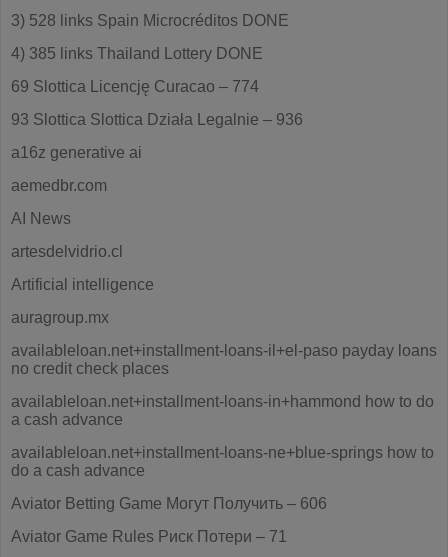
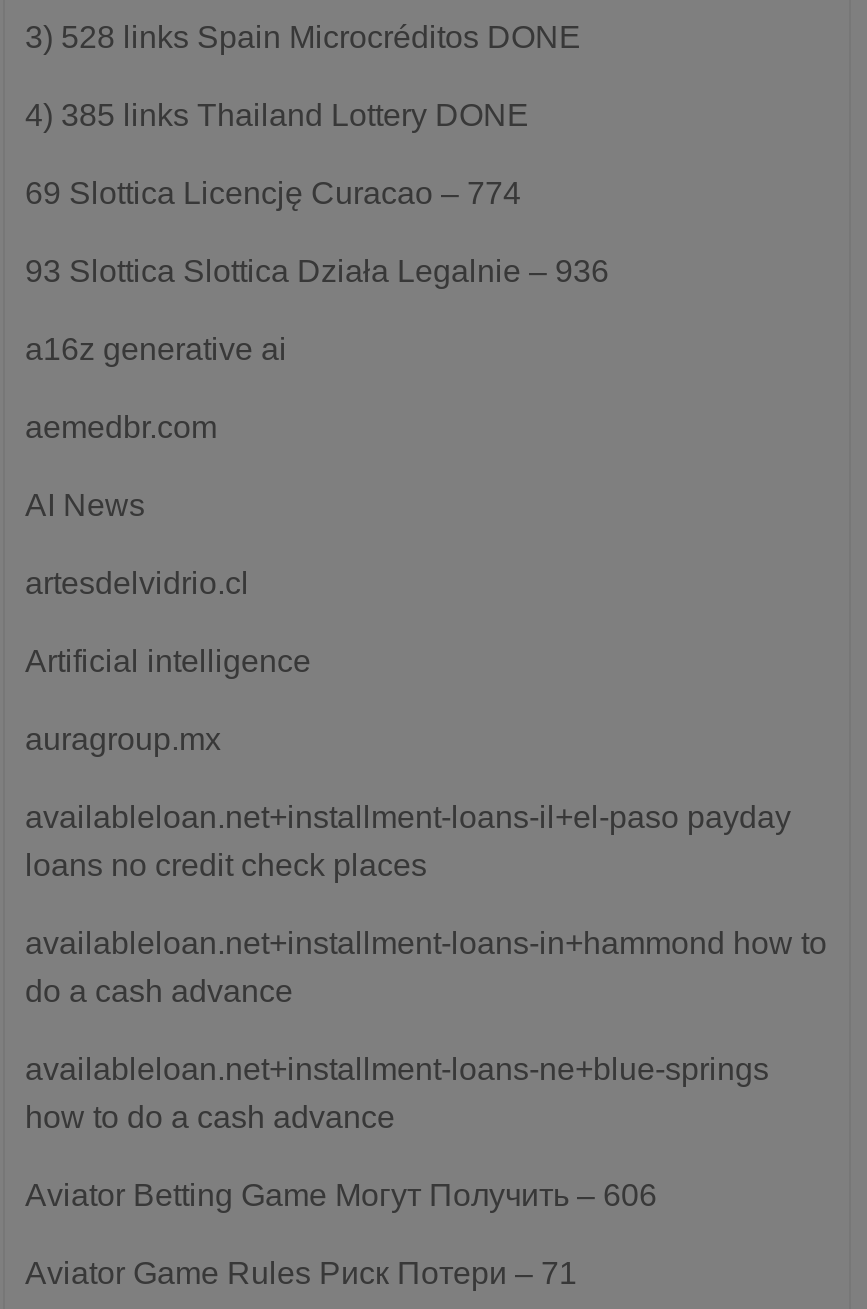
- availableloan.net+installment-loans-il+el-paso payday loans
- no credit check places
- availableloan.net+installment-loans-in+hammond how to do
- a cash advance
- availableloan.net+installment-loans-ne+blue-springs how to
+ availableloan.net+installment-loans-il+el-paso payday
+ loans no credit check places
+ availableloan.net+installment-loans-in+hammond how to

+ availableloan.net+installment-loans-ne+blue-springs
+ how to do a cash advance
